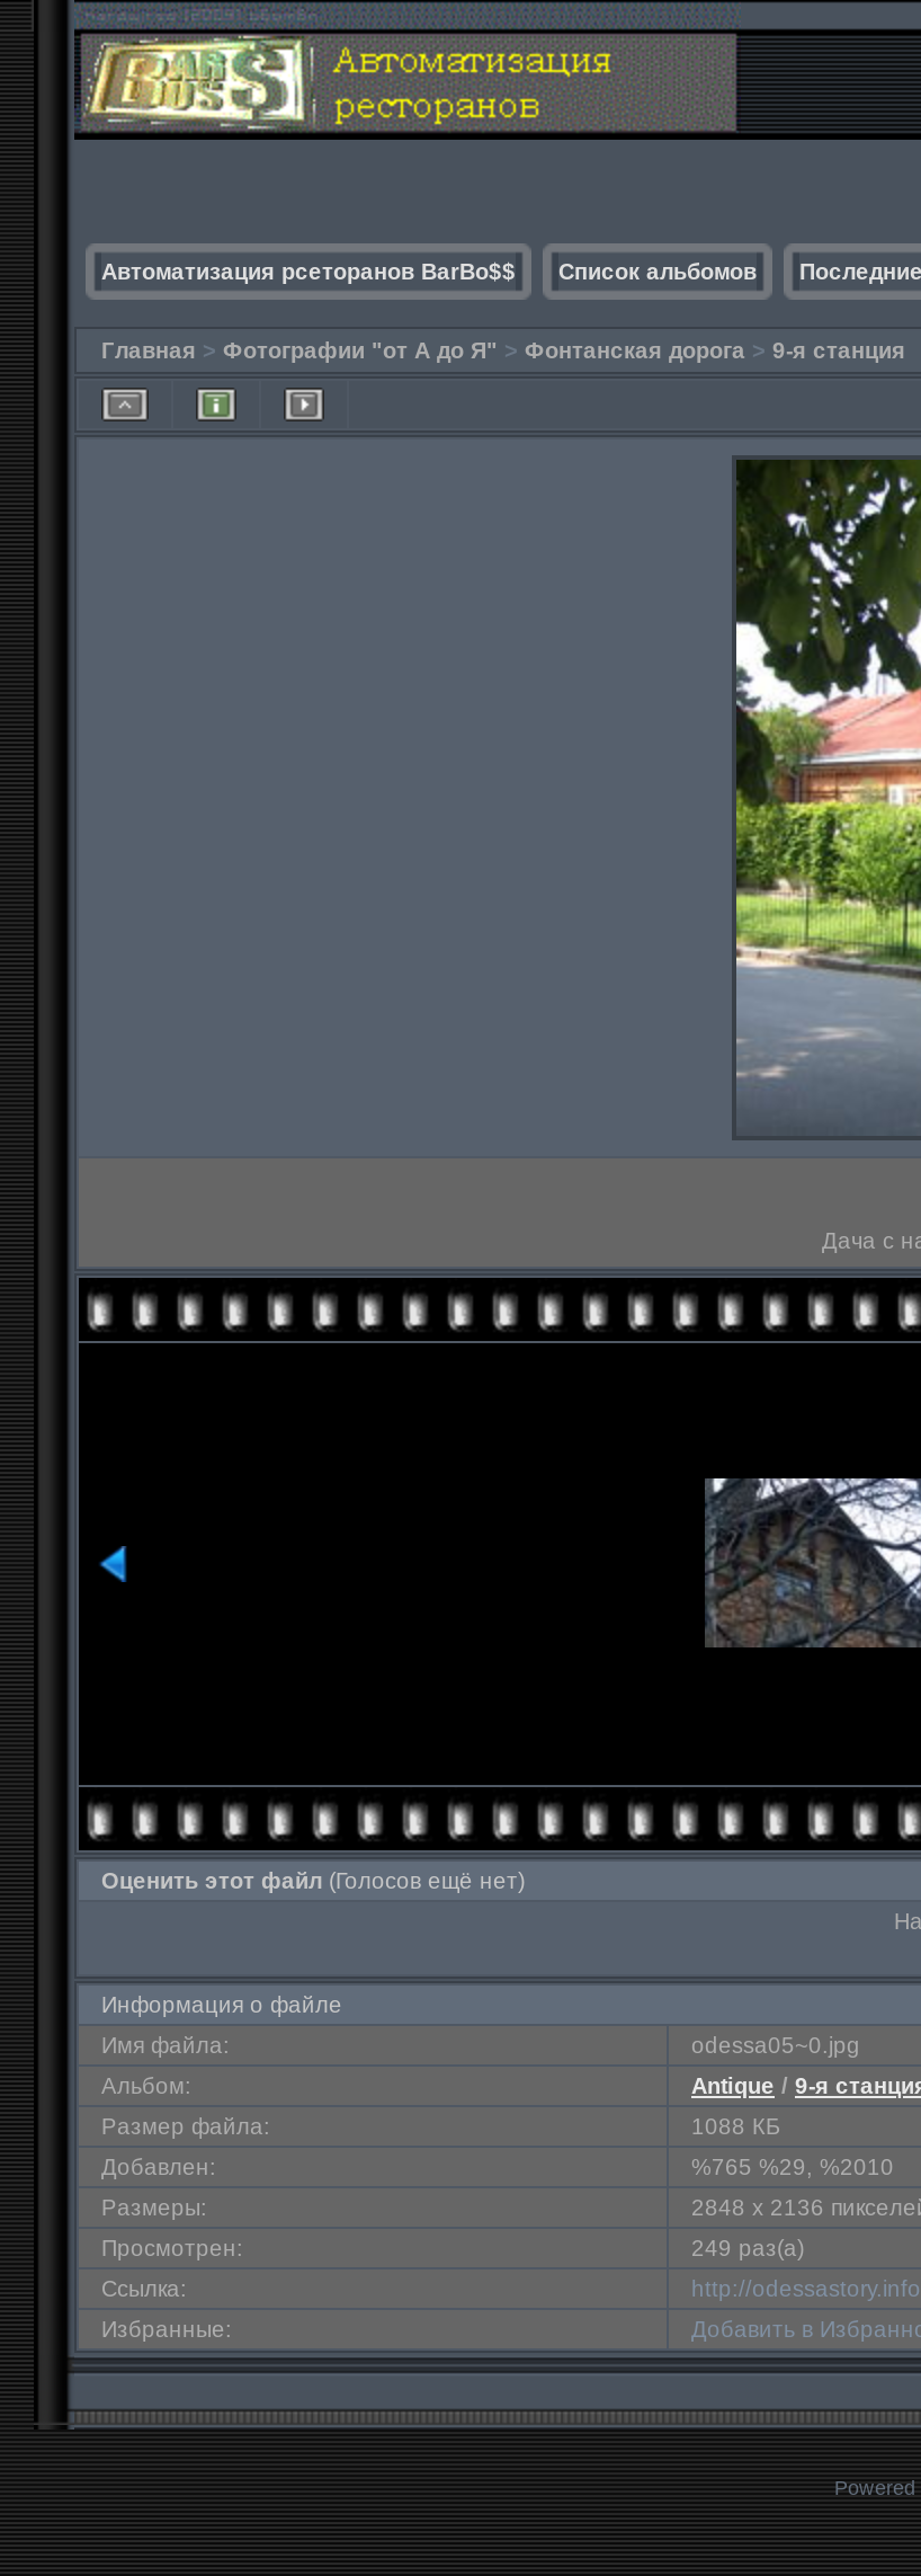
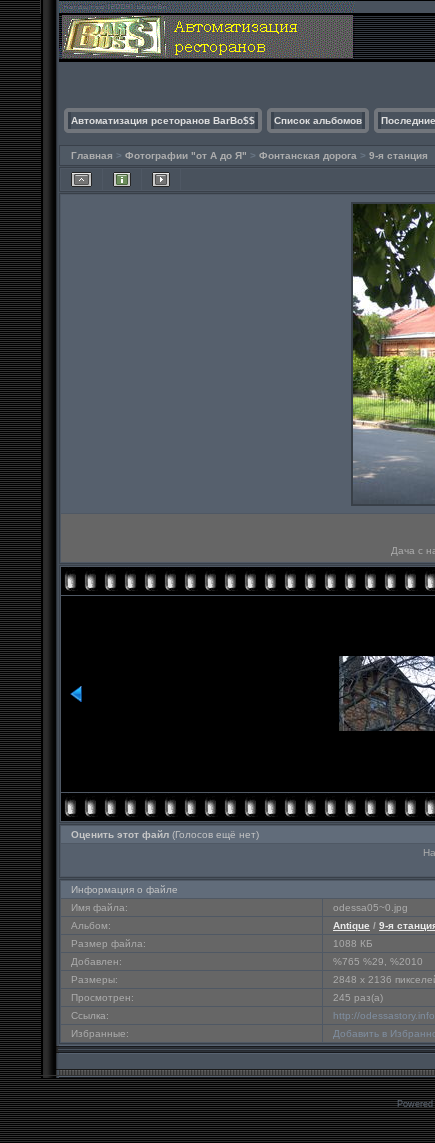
- 249 раз(а)
+ 245 раз(а)
